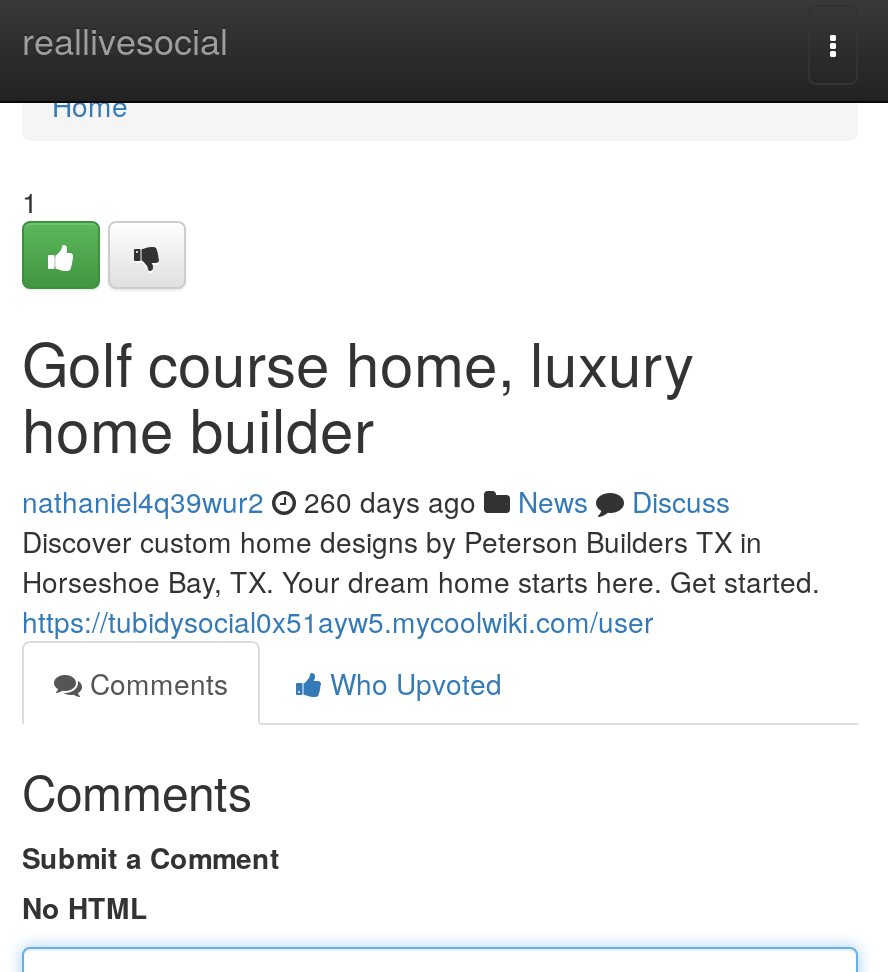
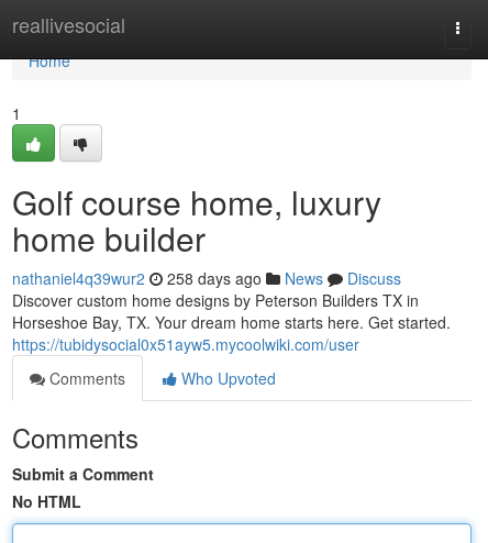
- nathaniel4q39wur2 260 days ago News Discuss
+ nathaniel4q39wur2 258 days ago News Discuss
